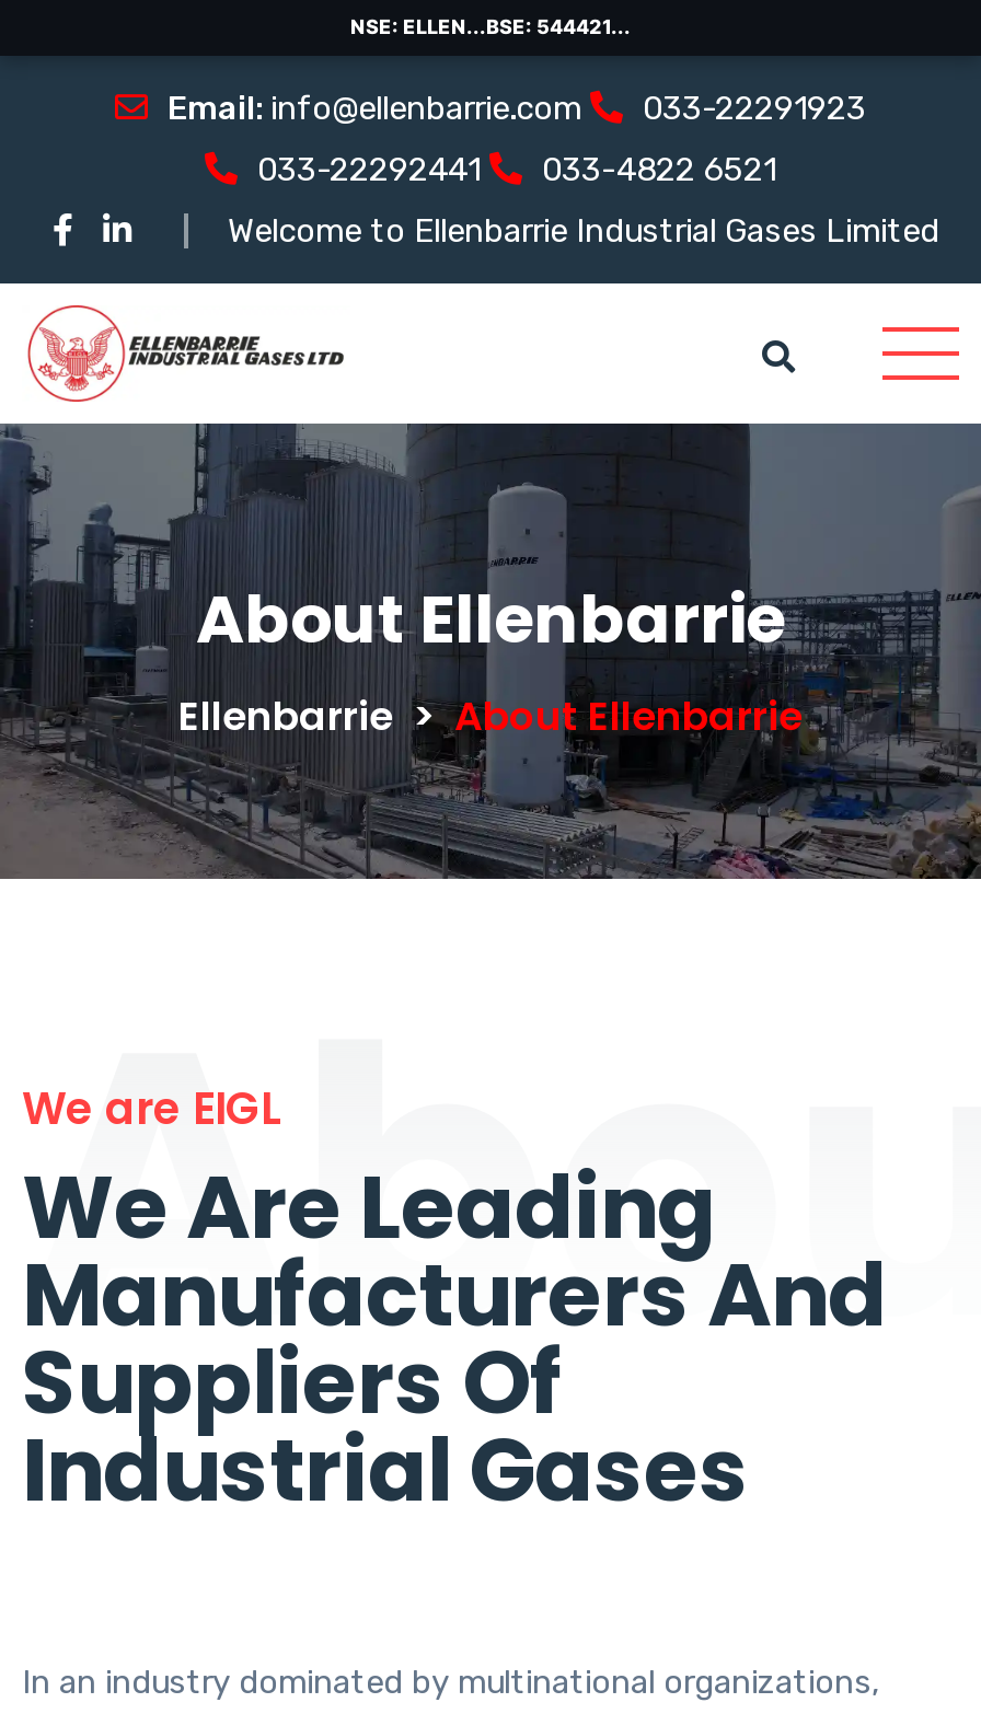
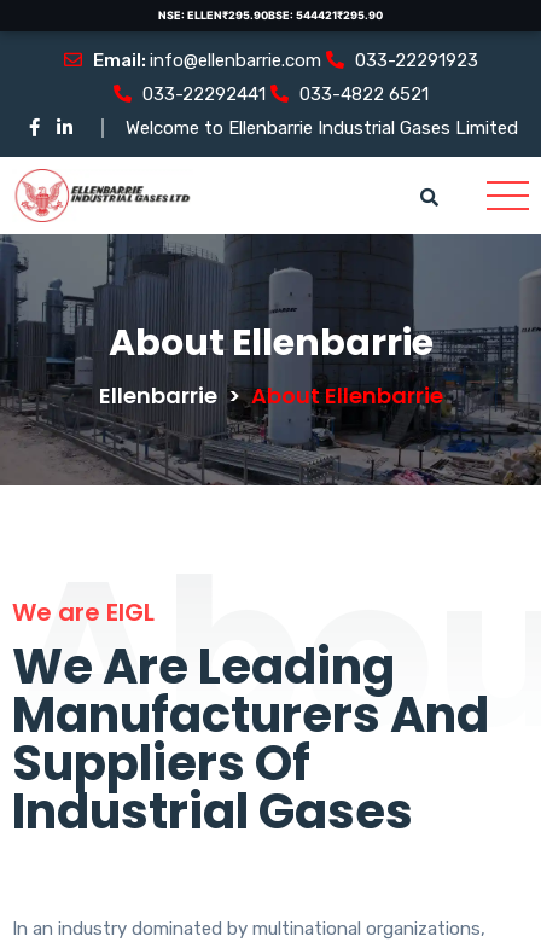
- NSE: ELLEN...BSE: 544421...
+ NSE: ELLEN₹295.90BSE: 544421₹295.90
